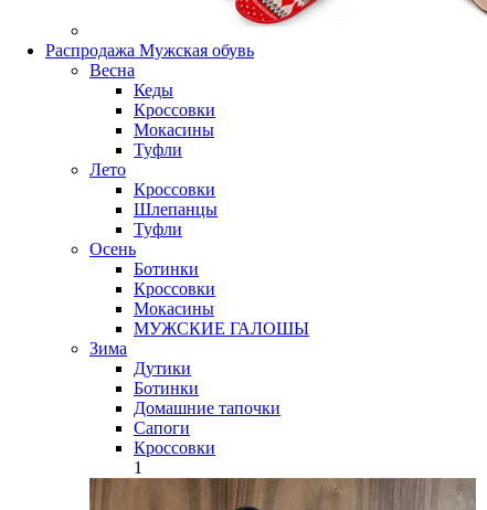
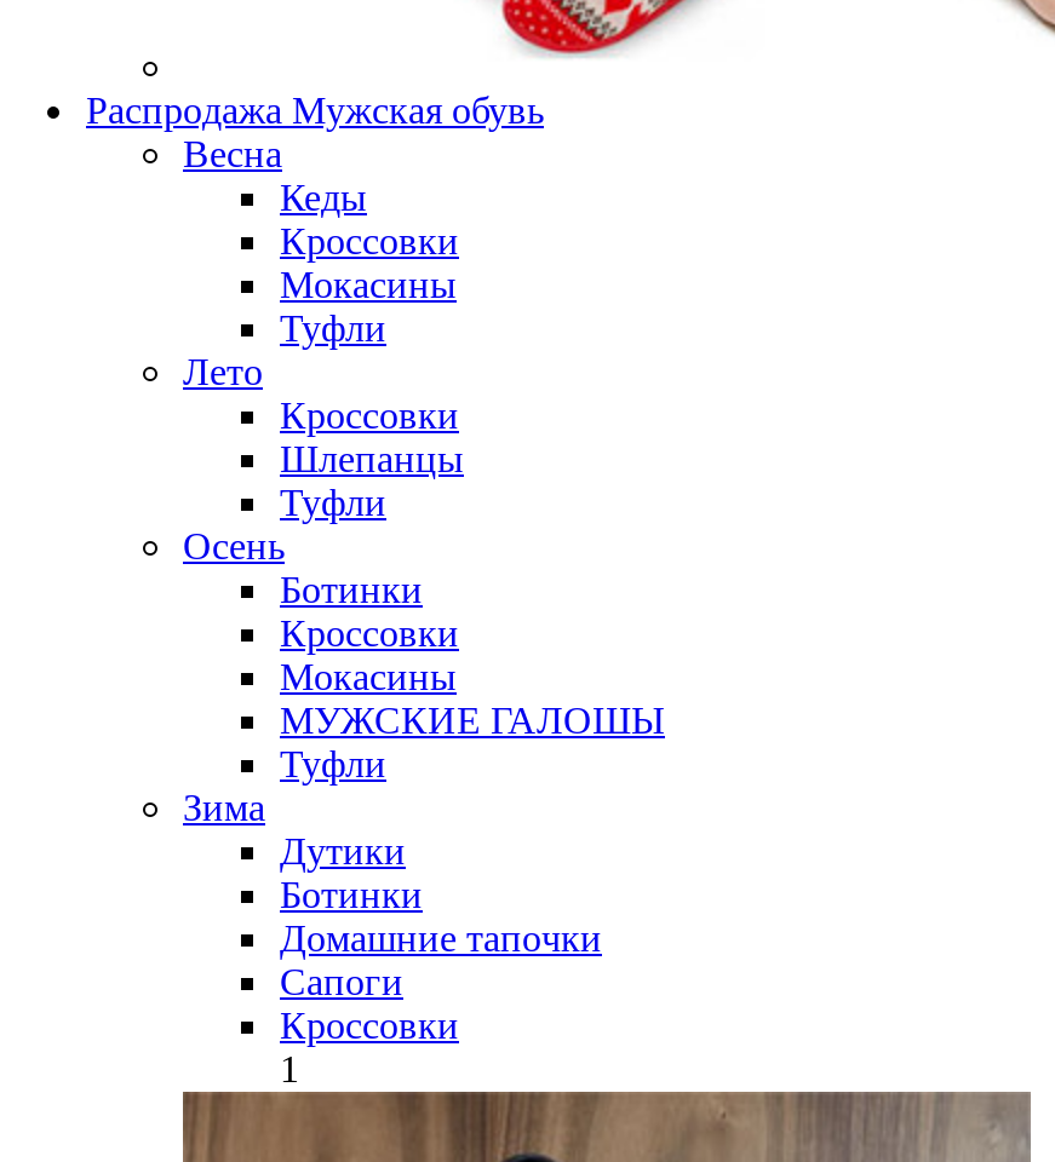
+ Туфли
